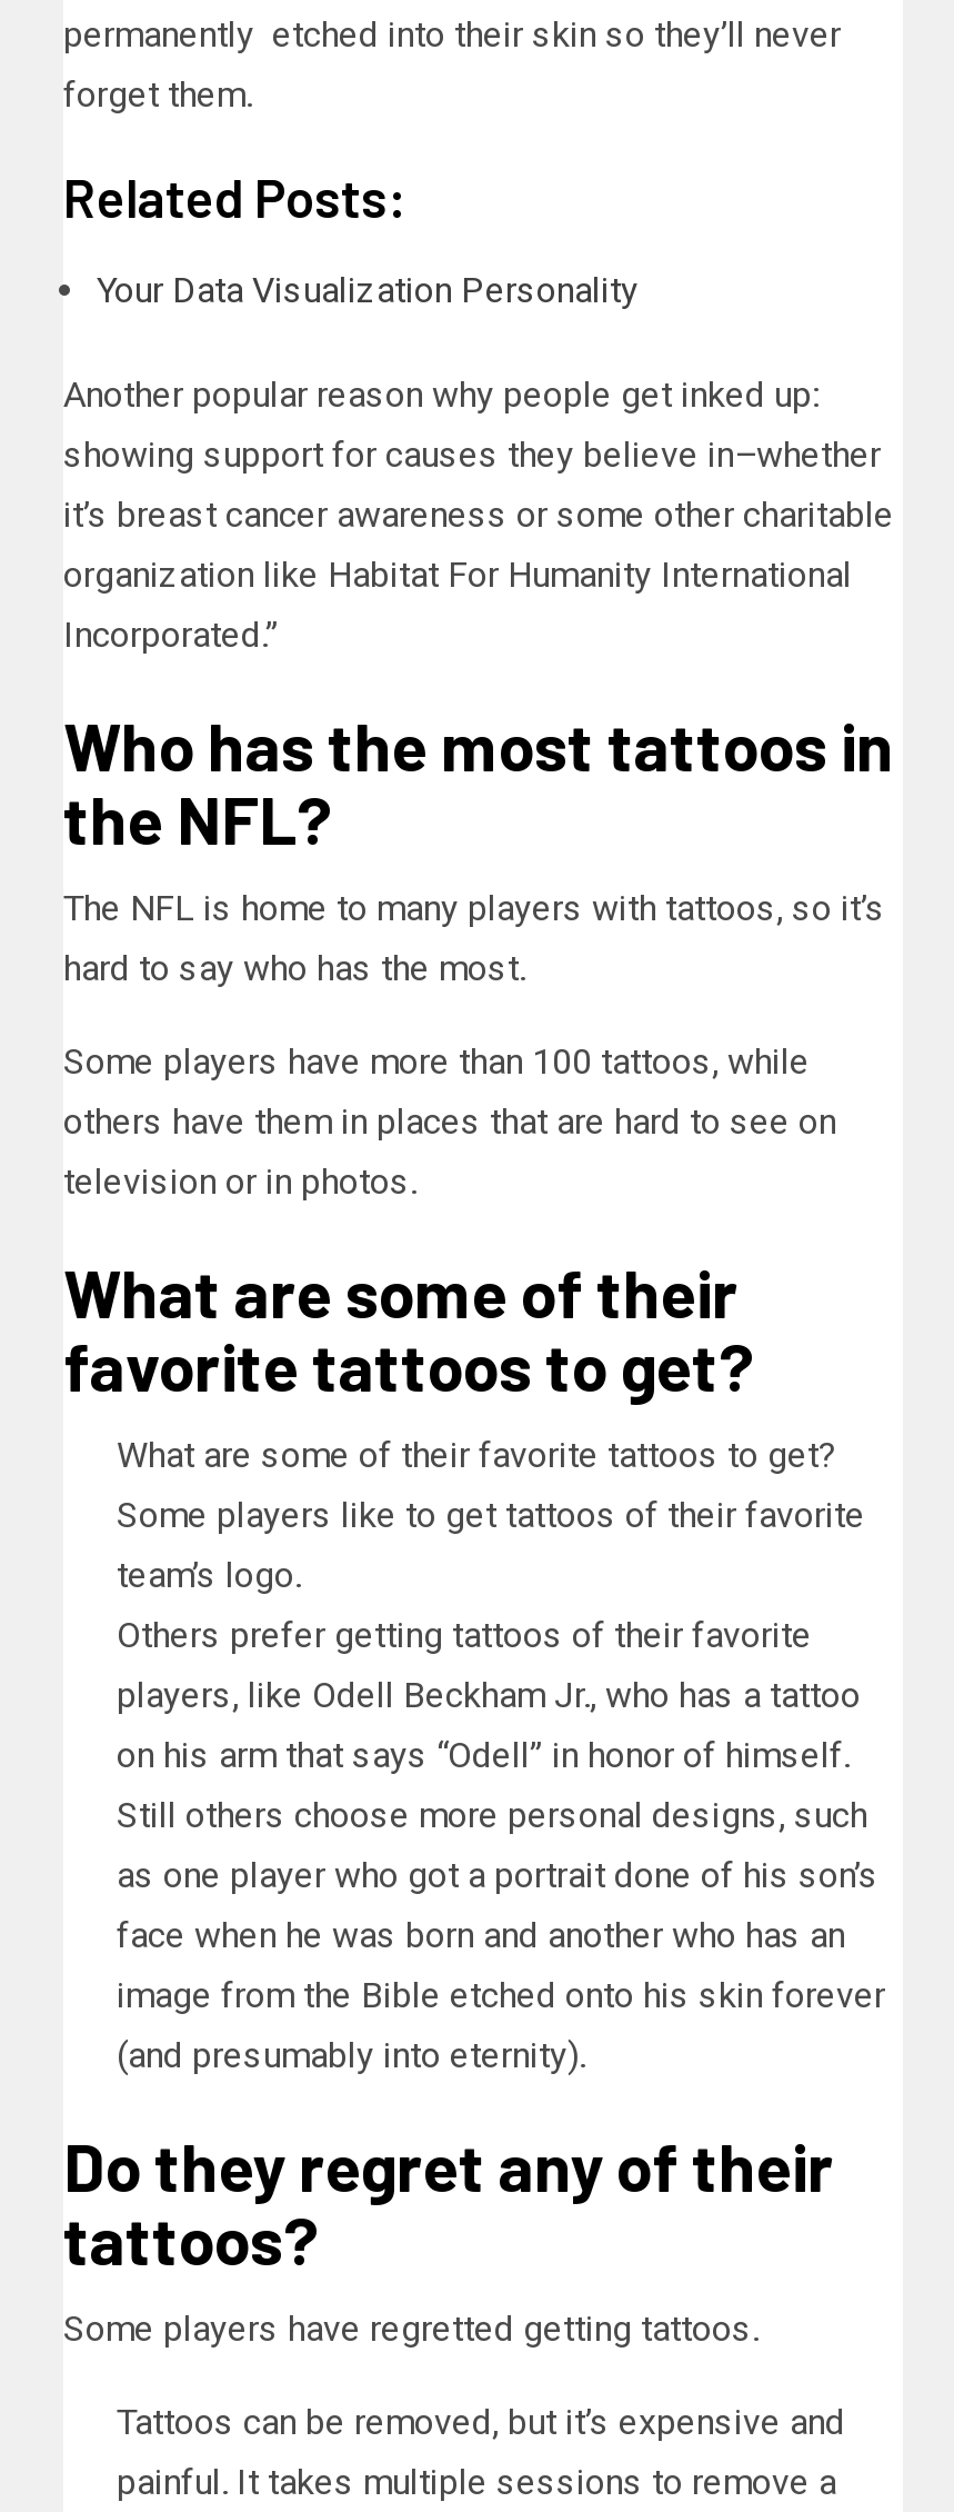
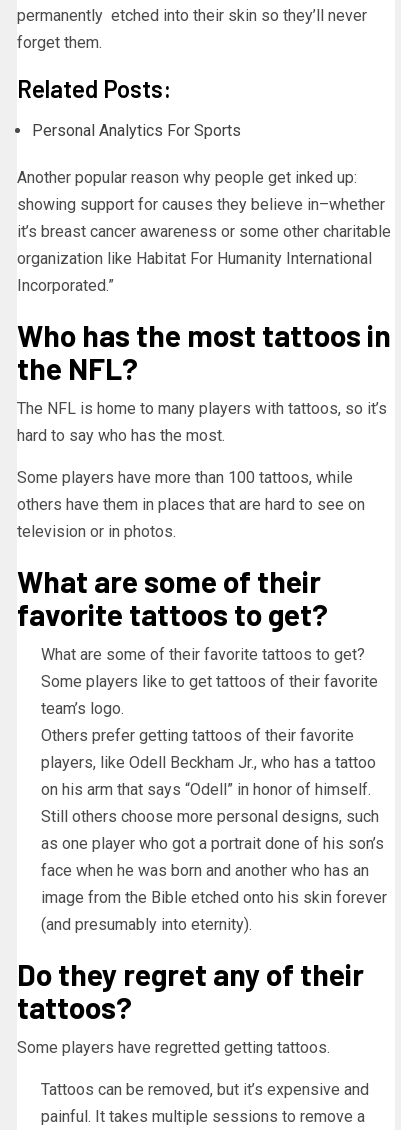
- Your Data Visualization Personality
+ Personal Analytics For Sports
